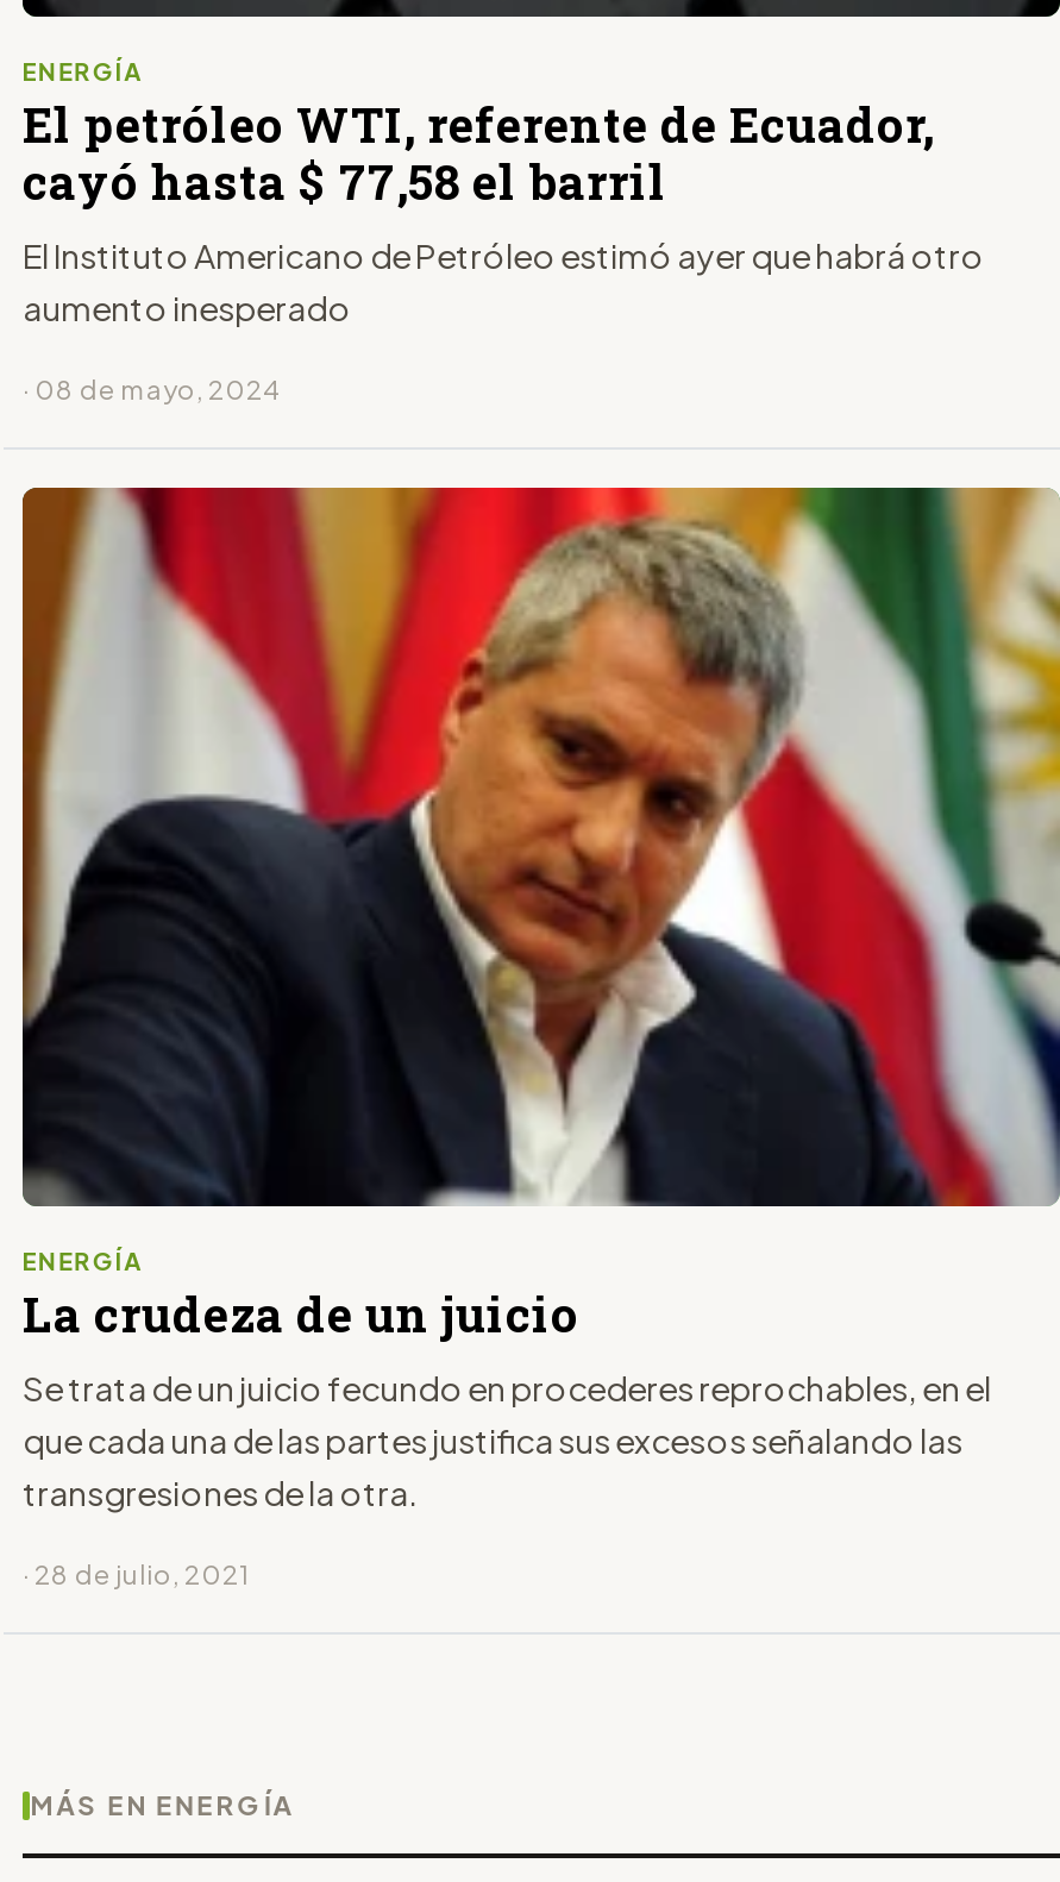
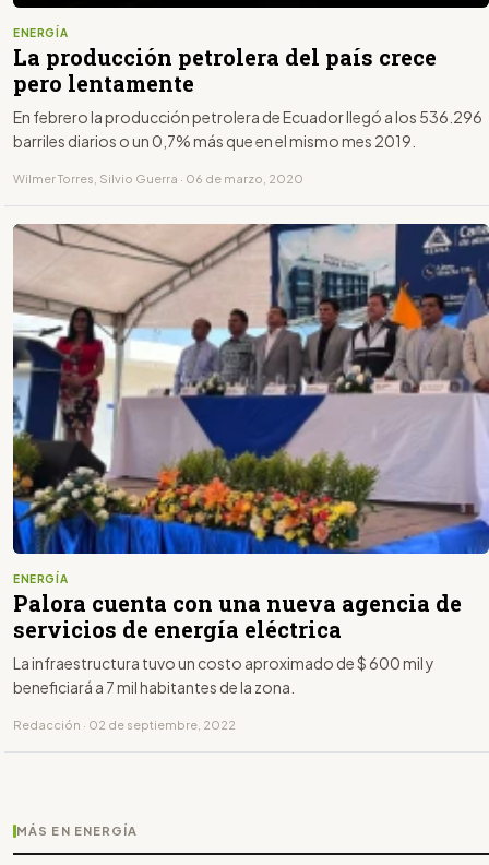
- El petróleo WTI, referente de Ecuador,
- cayó hasta $ 77,58 el barril
- El Instituto Americano de Petróleo estimó ayer que habrá otro
- aumento inesperado
+ La producción petrolera del país crece
+ pero lentamente
+ En febrero la producción petrolera de Ecuador llegó a los 536.296
+ barriles diarios o un 0,7% más que en el mismo mes 2019.

- · 08 de mayo, 2024
+ Wilmer Torres, Silvio Guerra · 06 de marzo, 2020

- [image]
- La crudeza de un juicio
- Se trata de un juicio fecundo en procederes reprochables, en el
- que cada una de las partes justifica sus excesos señalando las
- transgresiones de la otra.
+ [image]
+ Palora cuenta con una nueva agencia de
+ servicios de energía eléctrica
+ La infraestructura tuvo un costo aproximado de $ 600 mil y
+ beneficiará a 7 mil habitantes de la zona.

- · 28 de julio, 2021
+ Redacción · 02 de septiembre, 2022
